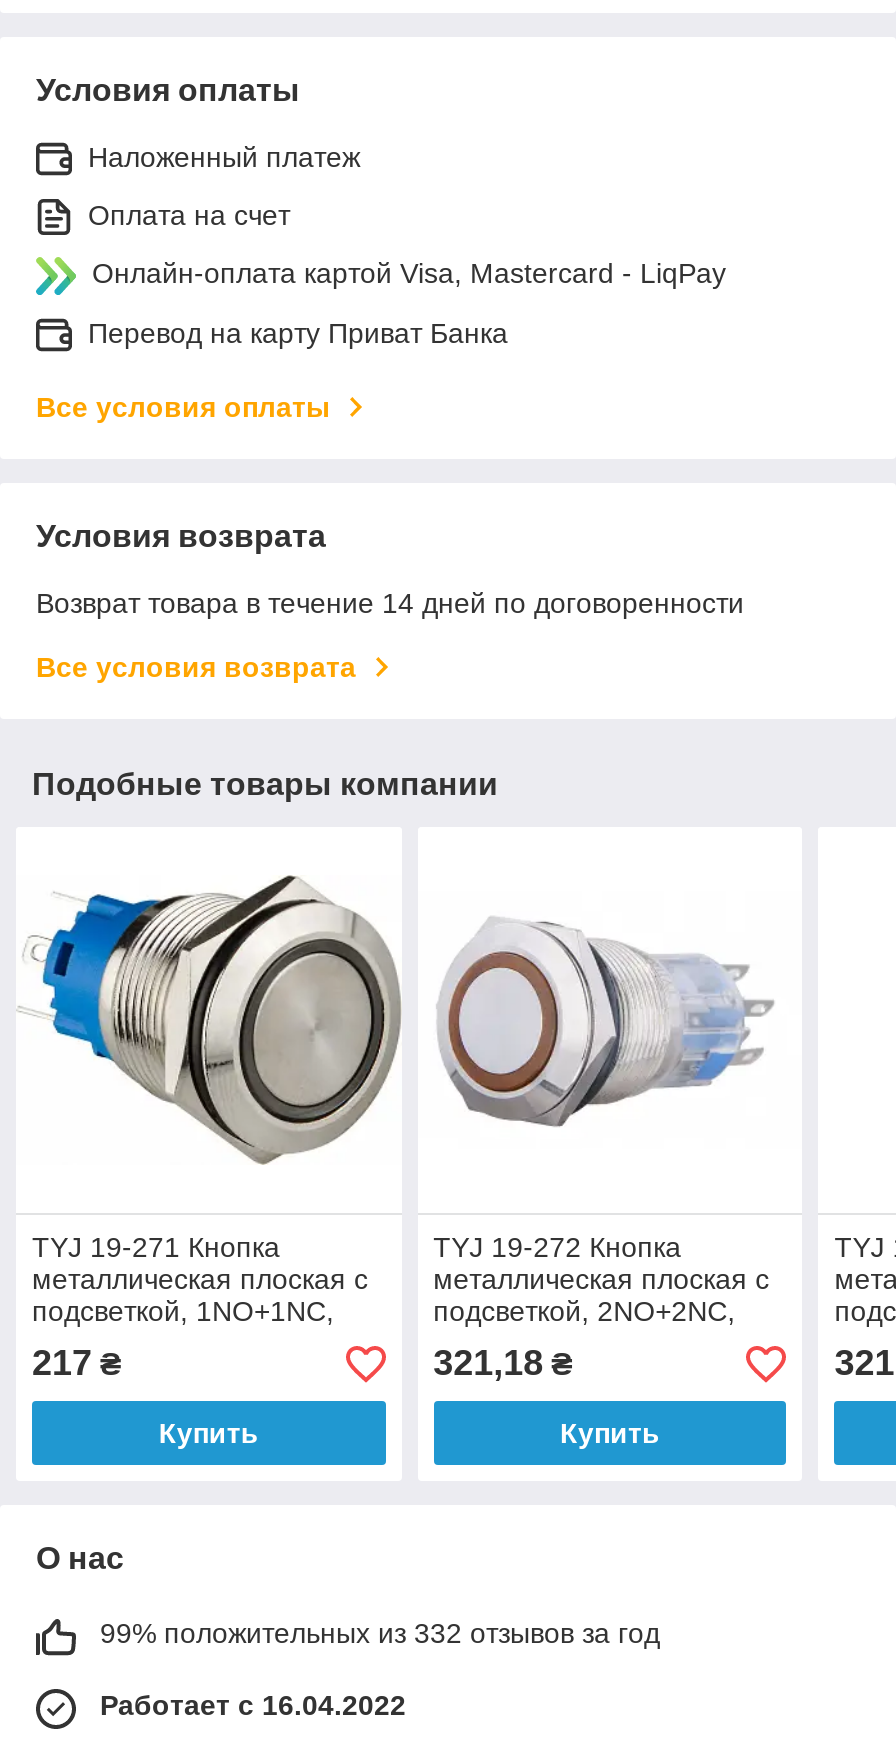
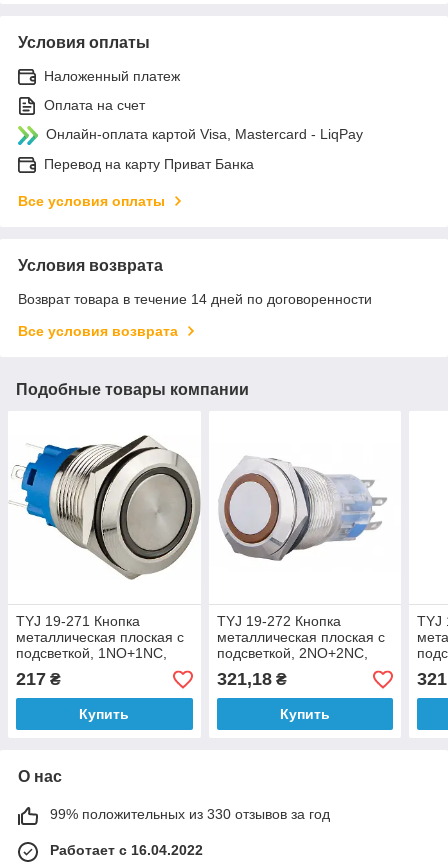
- 99% положительных из 332 отзывов за год
+ 99% положительных из 330 отзывов за год
